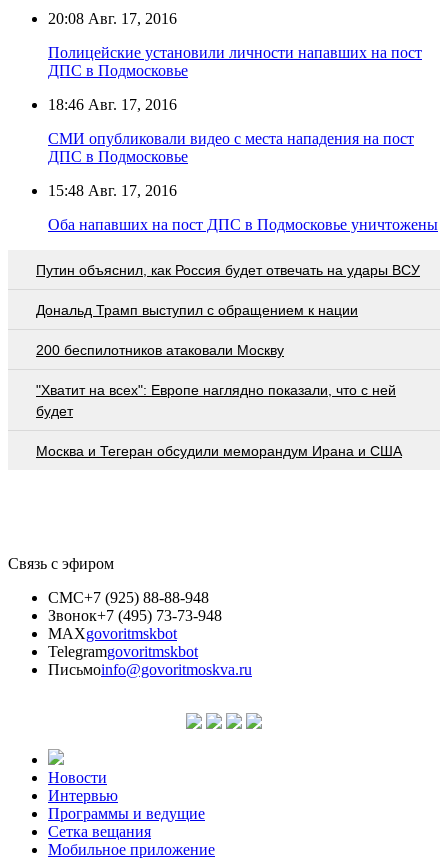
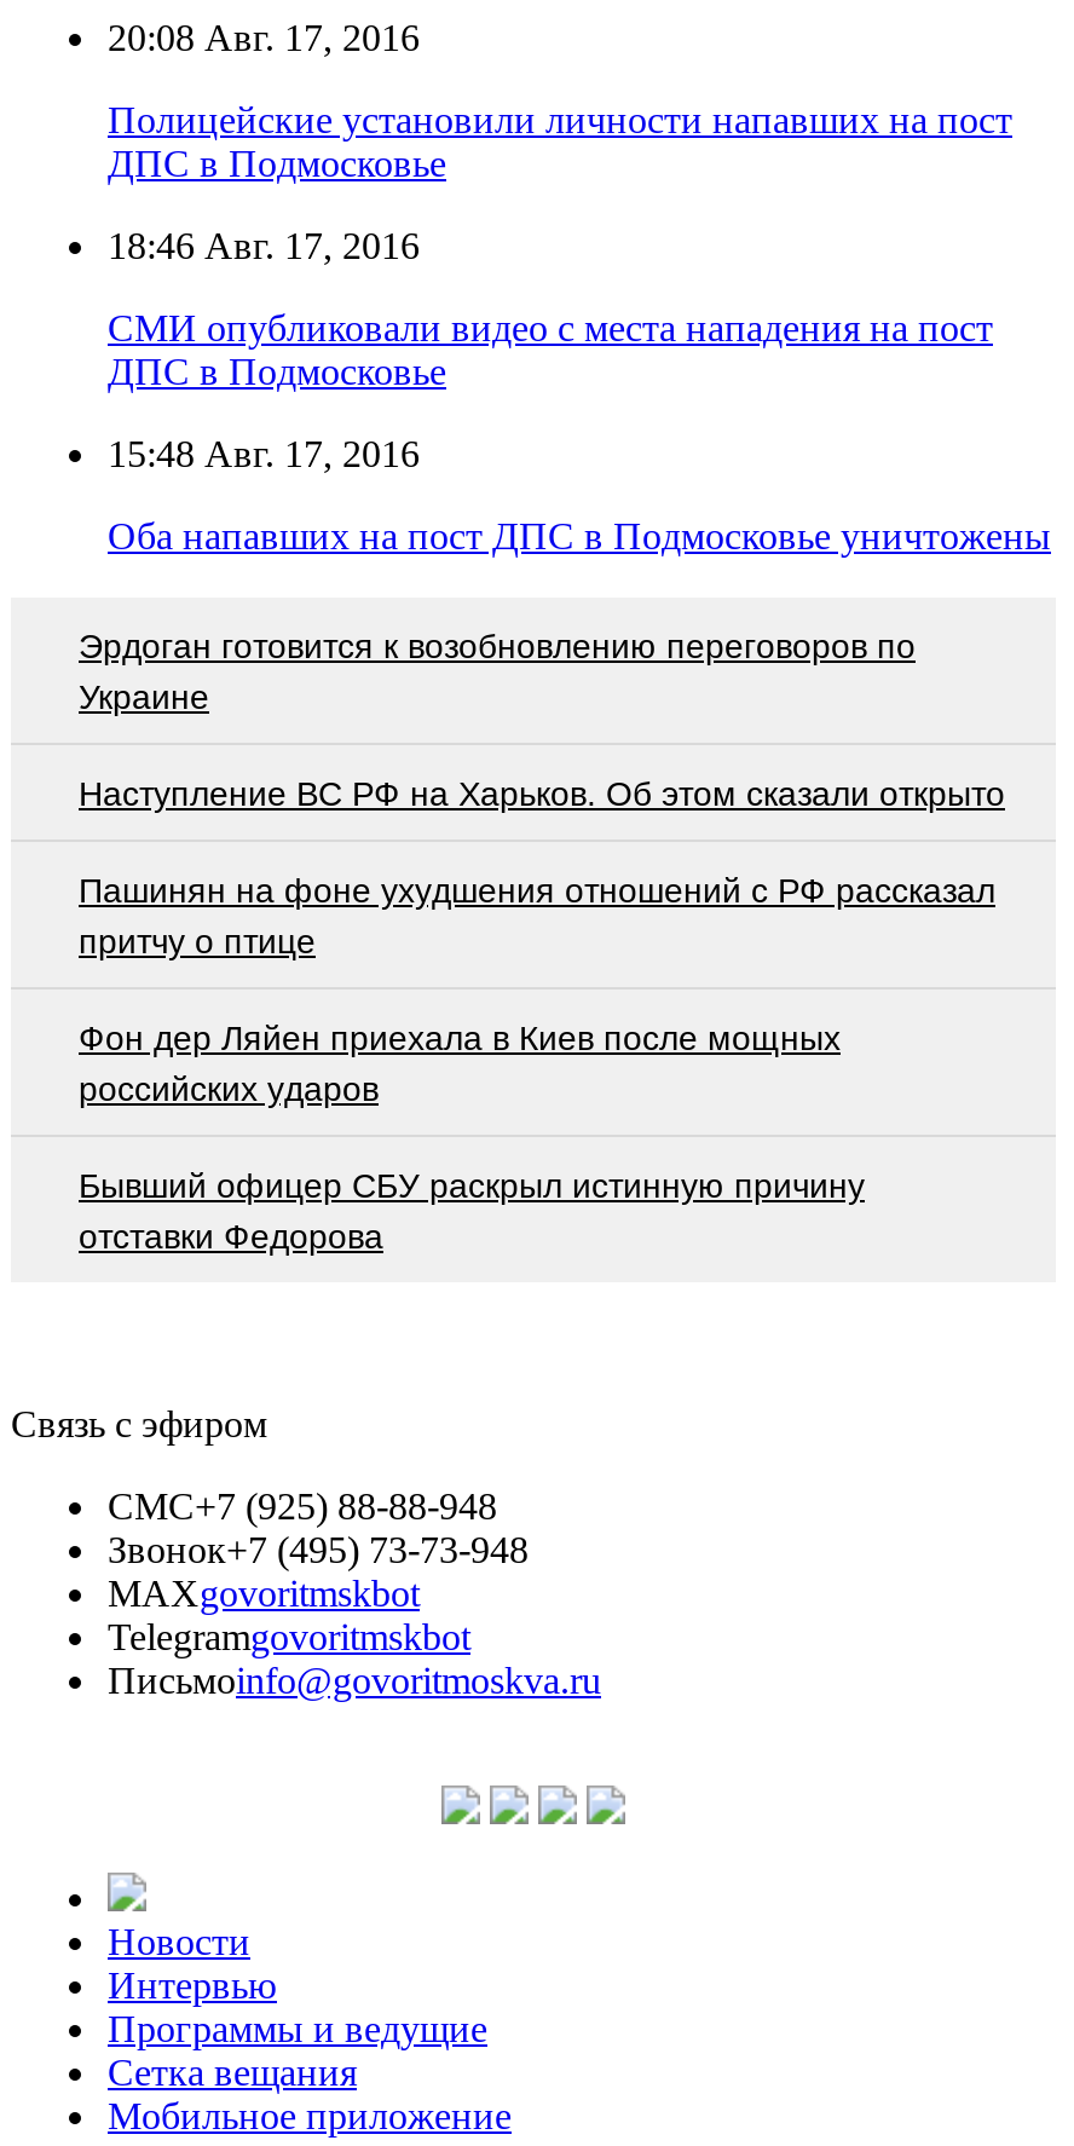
- Путин объяснил, как Россия будет отвечать на удары ВСУ
+ Эрдоган готовится к возобновлению переговоров по
+ Украине

- Дональд Трамп выступил с обращением к нации
+ Наступление ВС РФ на Харьков. Об этом сказали открыто

- 200 беспилотников атаковали Москву
+ Пашинян на фоне ухудшения отношений с РФ рассказал
+ притчу о птице

- "Хватит на всех": Европе наглядно показали, что с ней
- будет
+ Фон дер Ляйен приехала в Киев после мощных
+ российских ударов

- Москва и Тегеран обсудили меморандум Ирана и США
+ Бывший офицер СБУ раскрыл истинную причину
+ отставки Федорова
